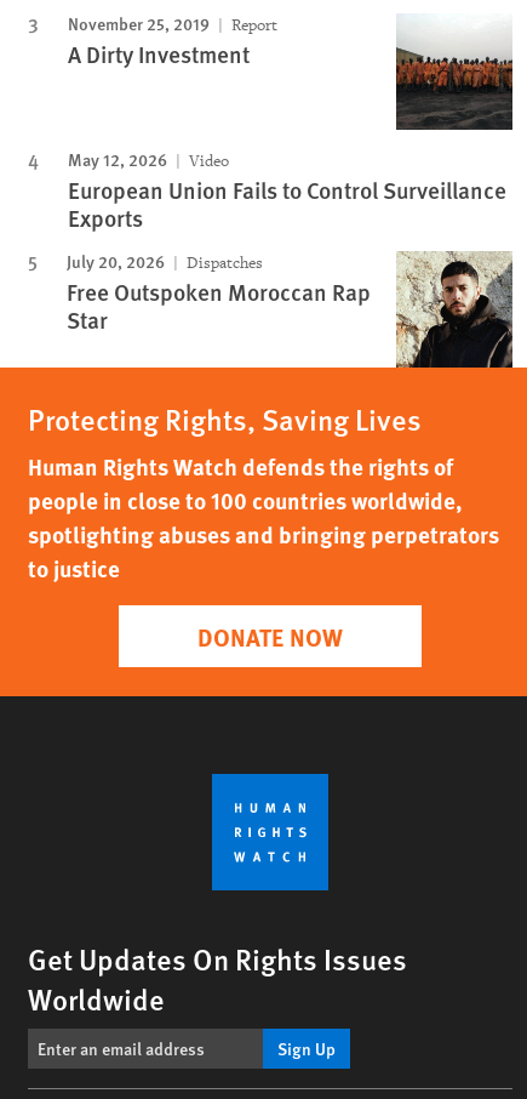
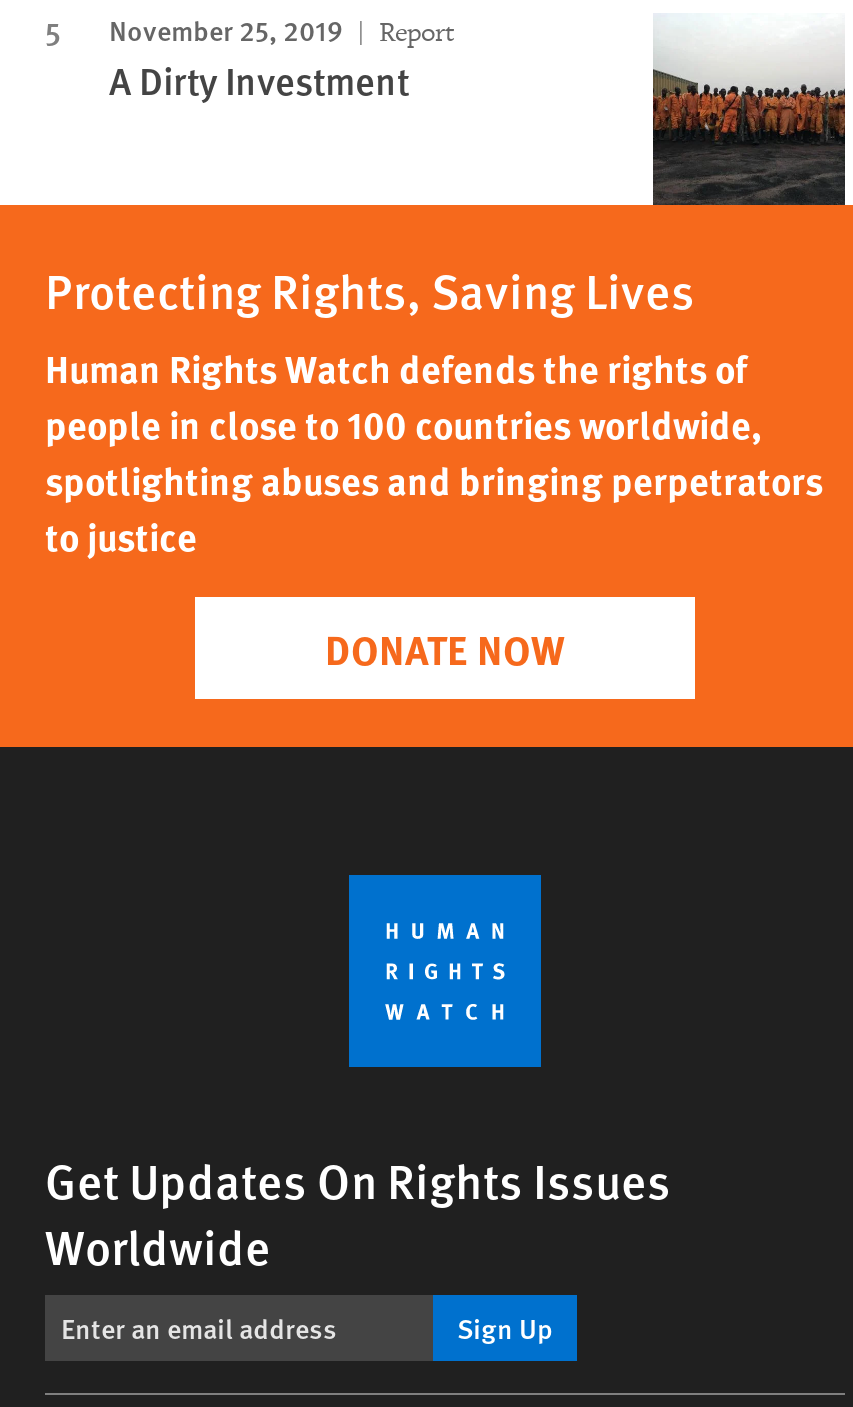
- [image]
- May 12, 2026
- Video
- European Union Fails to Control Surveillance
- Exports
- July 20, 2026
- Dispatches
- Free Outspoken Moroccan Rap
- Star
